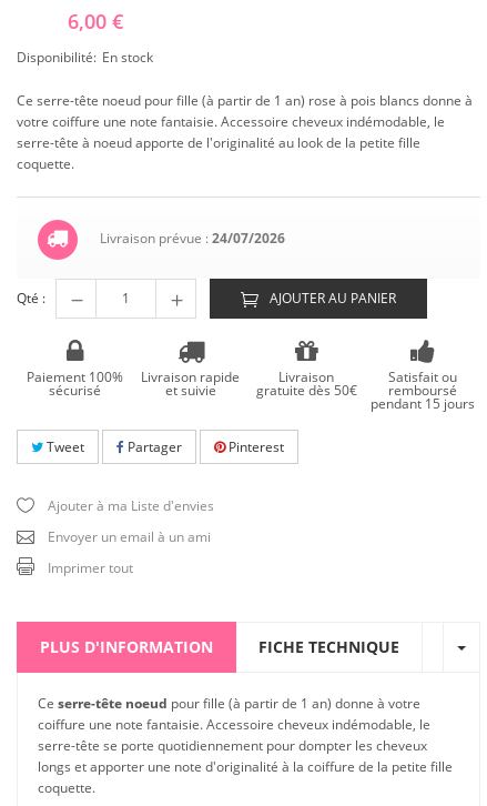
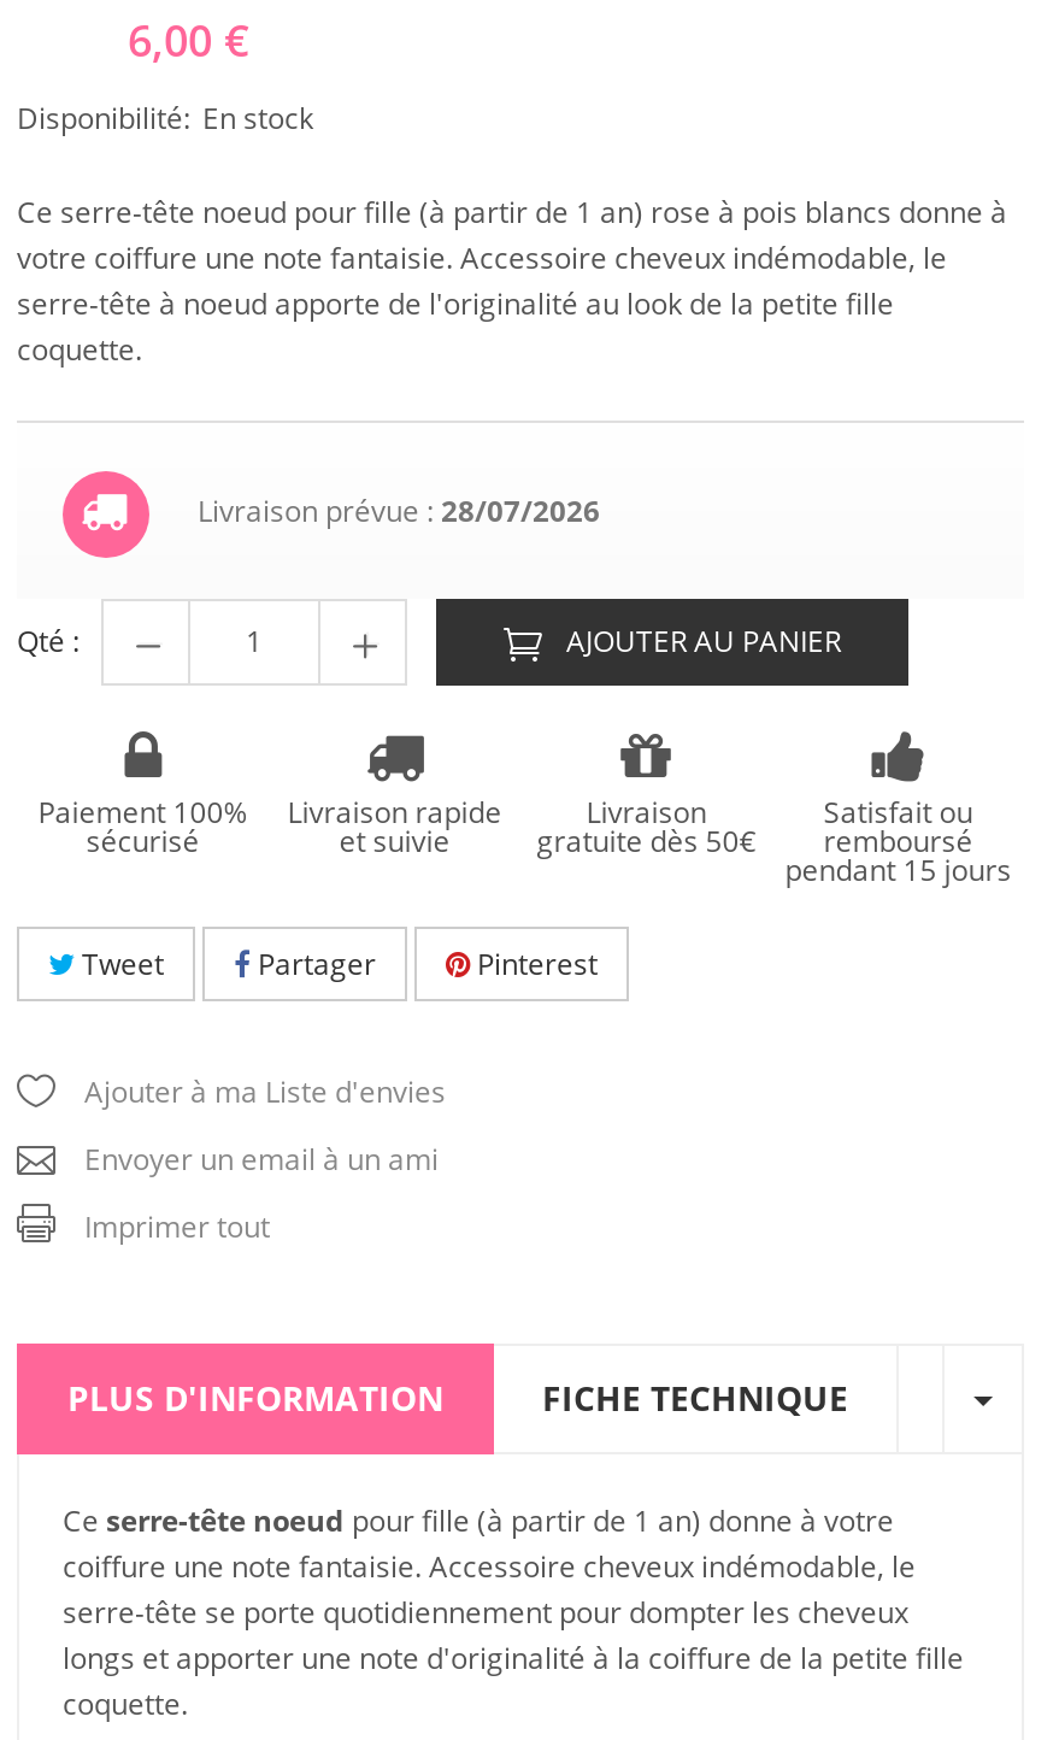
- Livraison prévue : 24/07/2026
+ Livraison prévue : 28/07/2026
